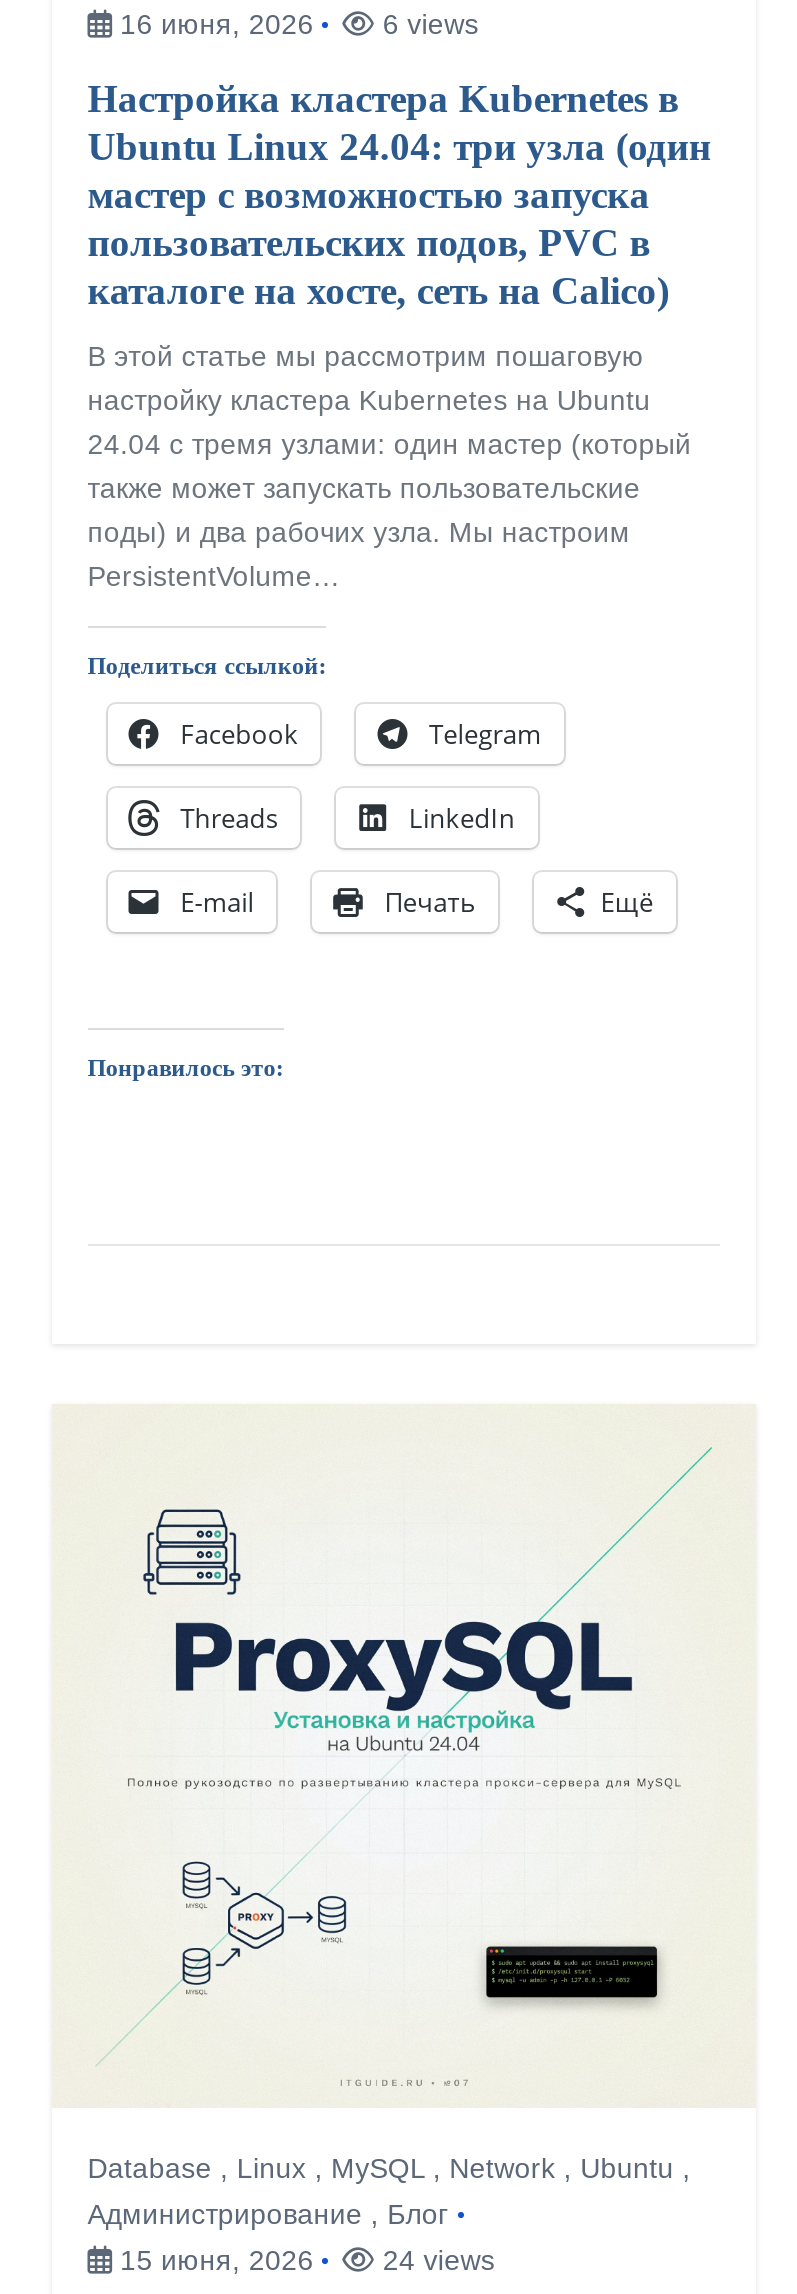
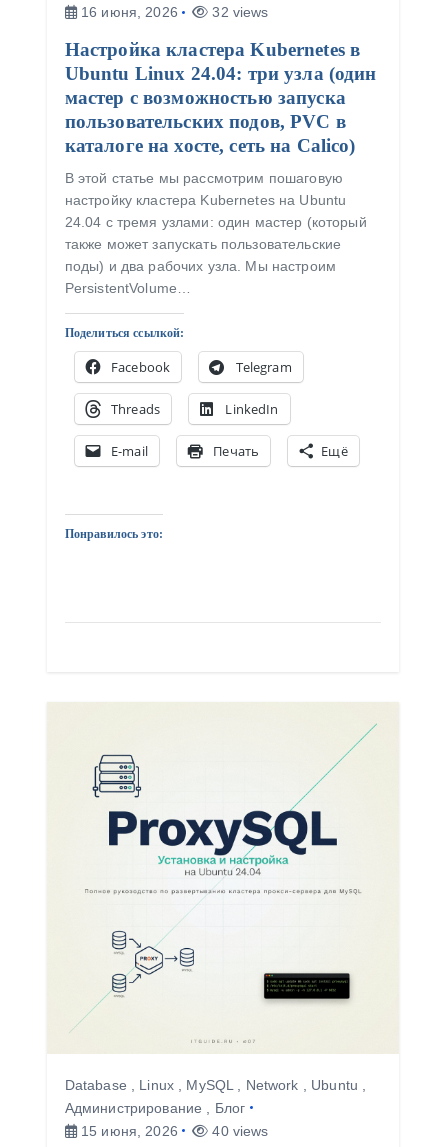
- 6 views
+ 32 views

- 24 views
+ 40 views
